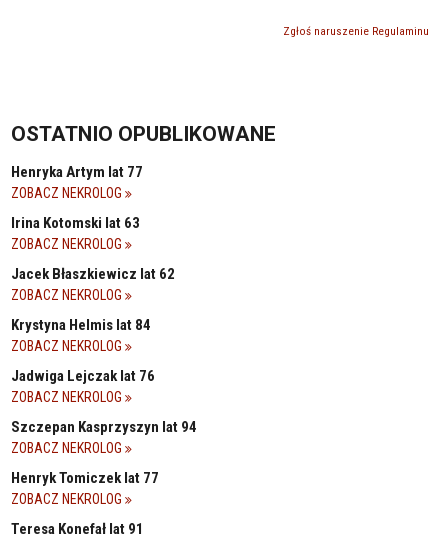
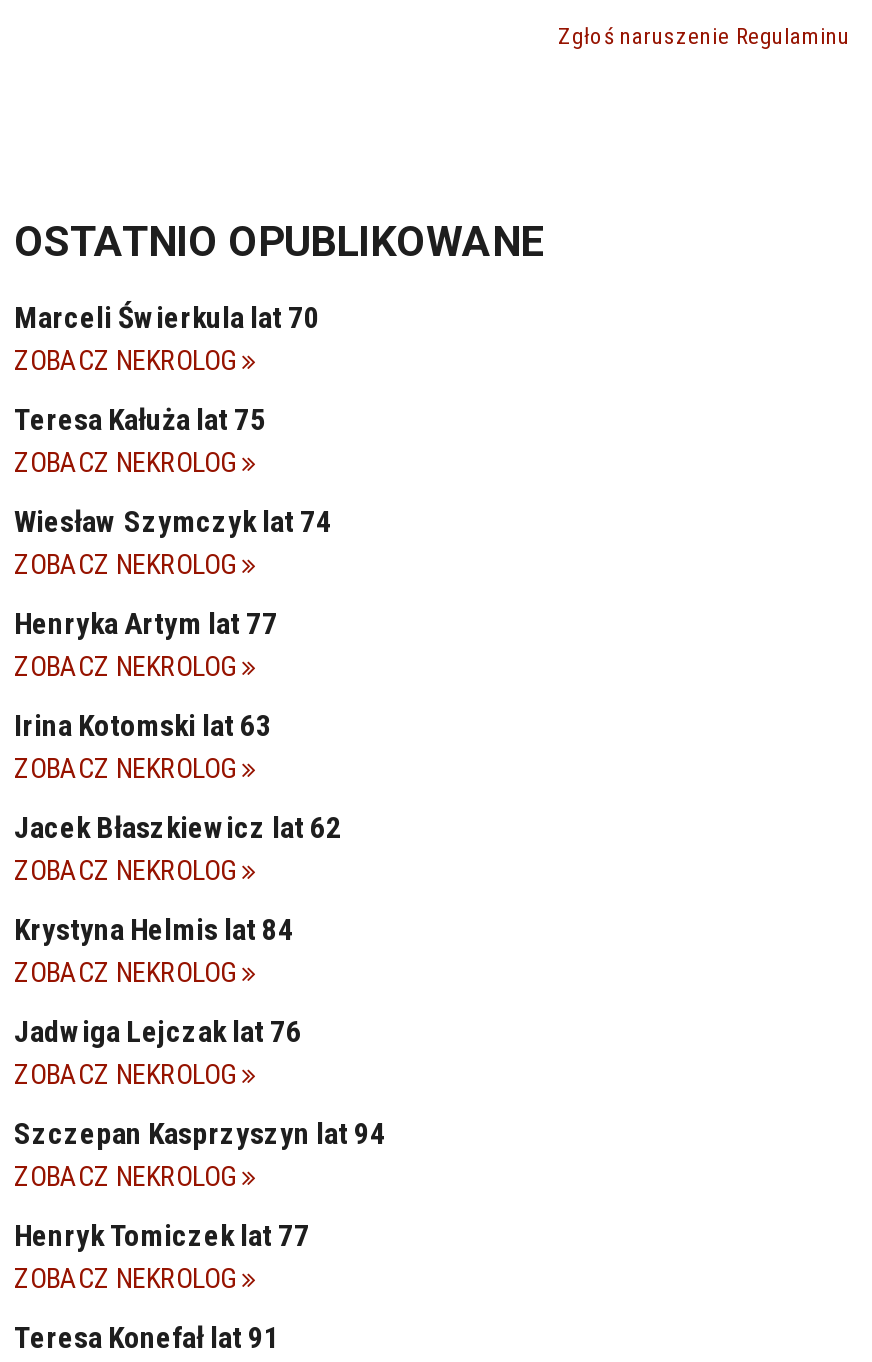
+ Marceli Świerkula lat 70
+ ZOBACZ NEKROLOG
+ Teresa Kałuża lat 75
+ ZOBACZ NEKROLOG
+ Wiesław Szymczyk lat 74
+ ZOBACZ NEKROLOG
